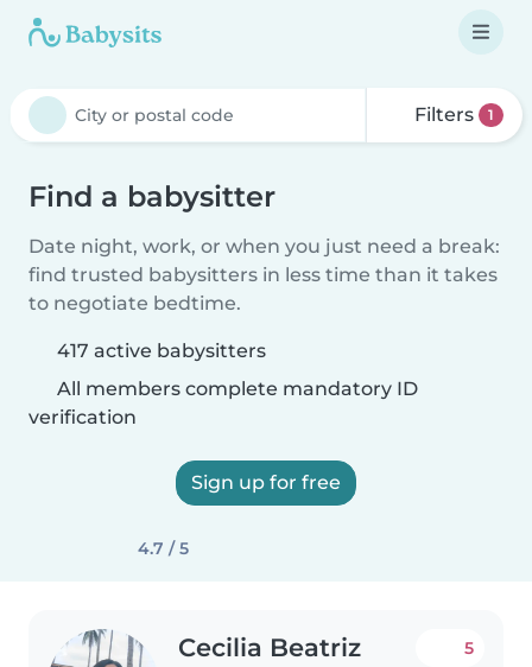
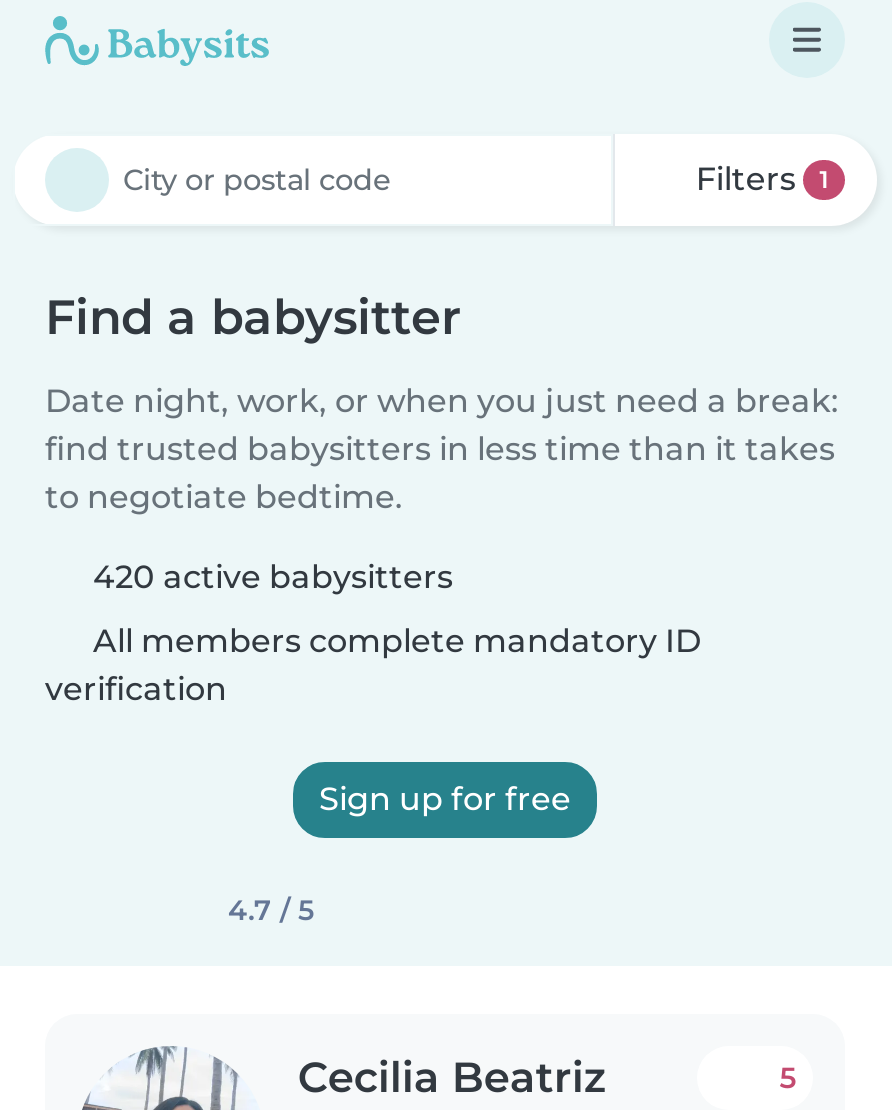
- 417 active babysitters
+ 420 active babysitters
